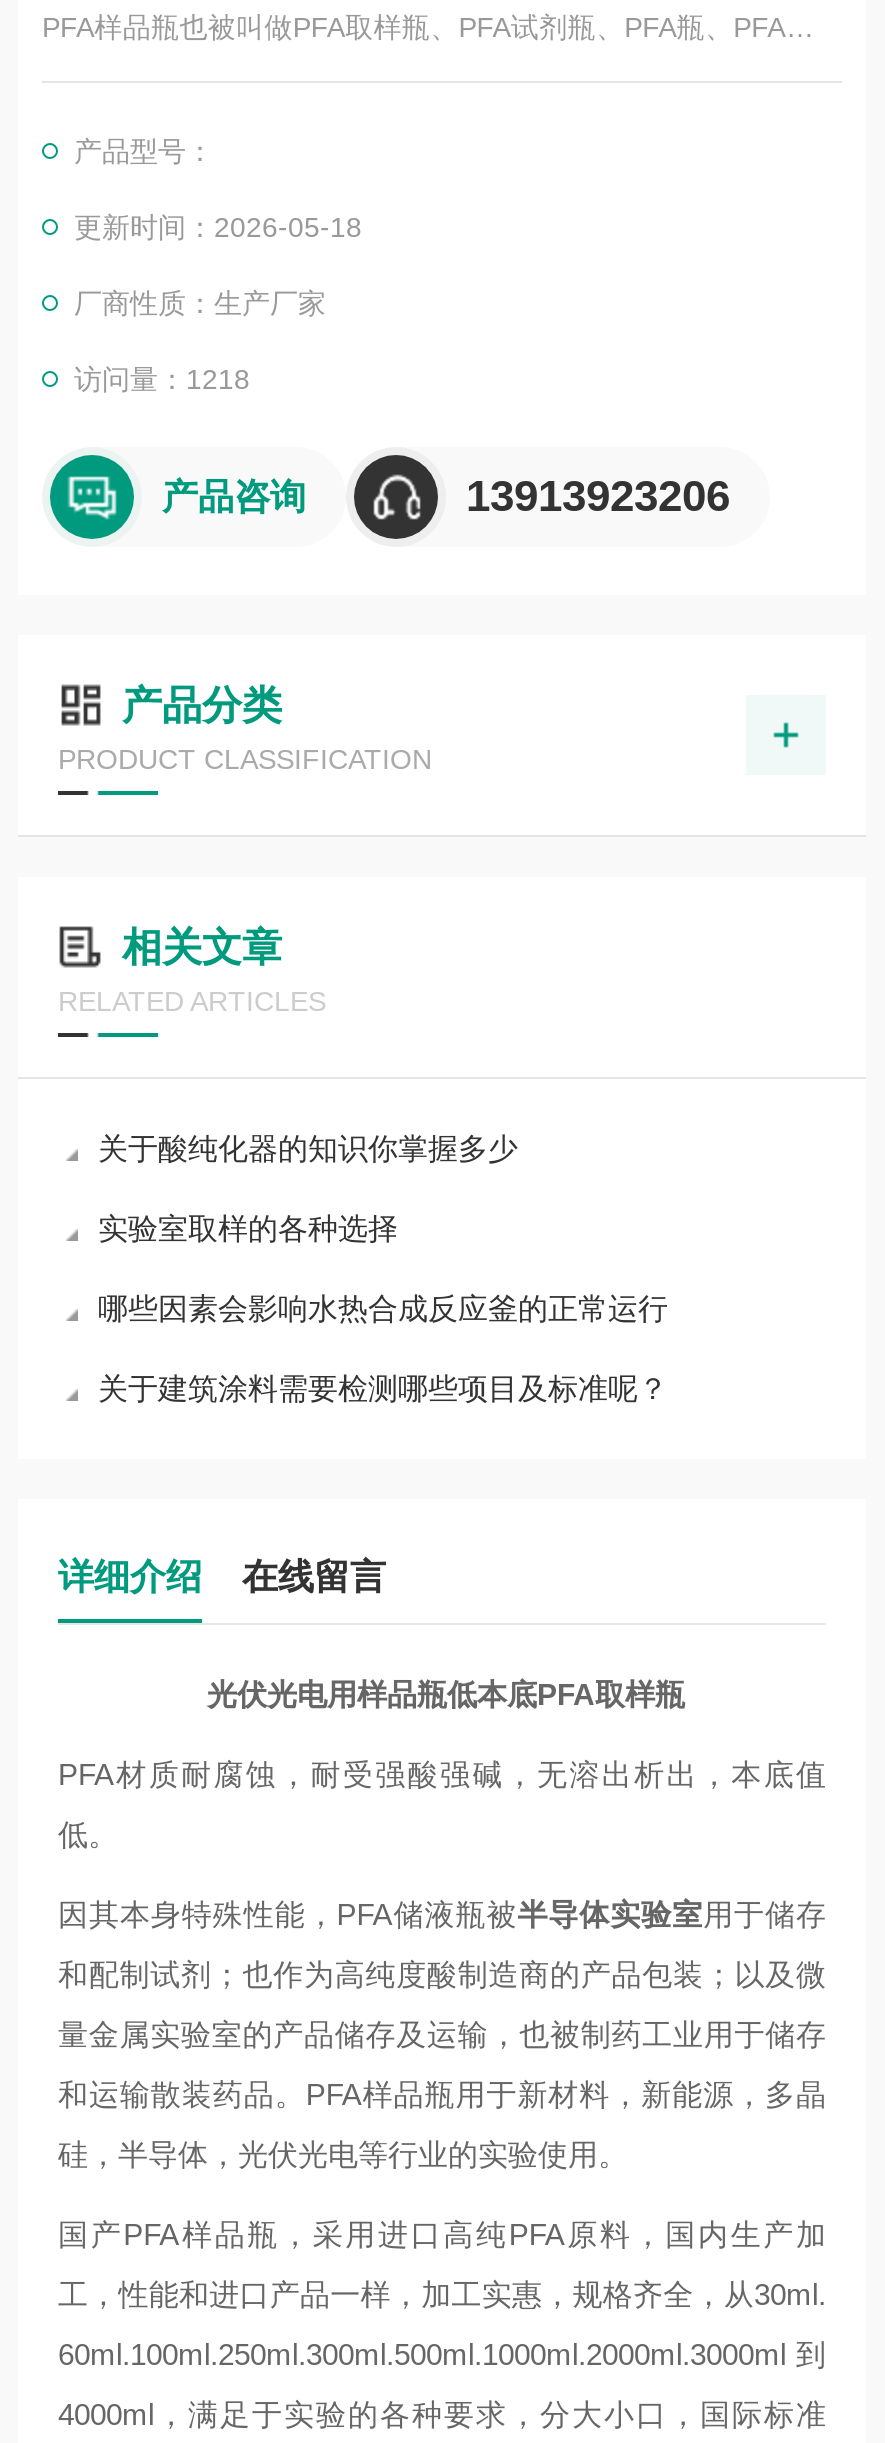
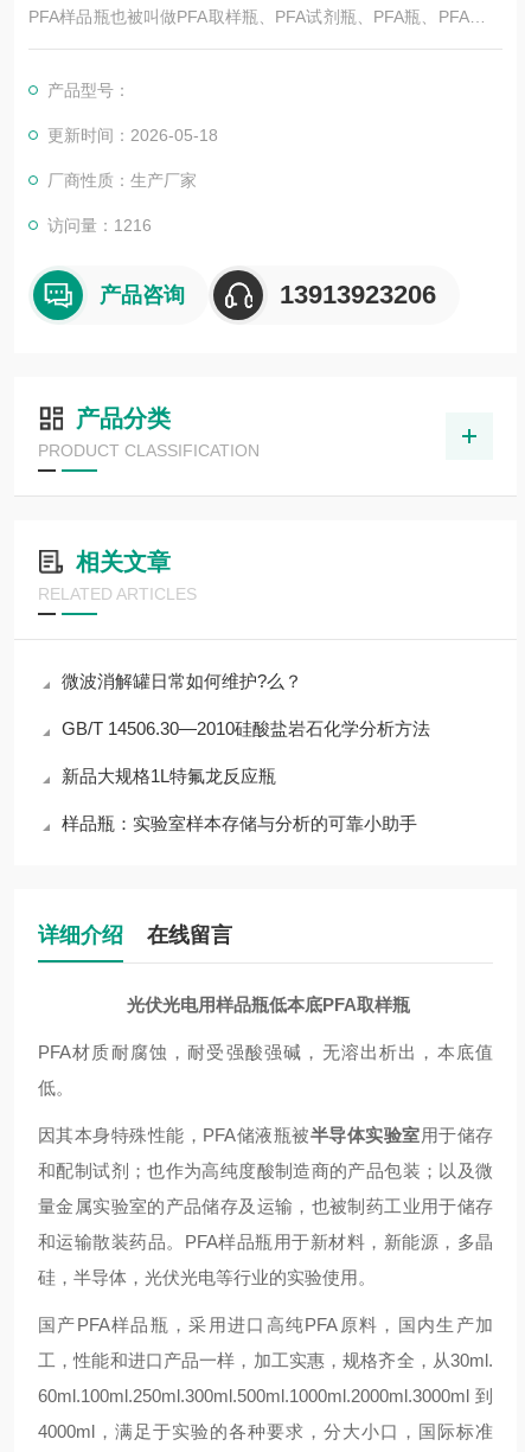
- 访问量：1218
+ 访问量：1216

- 关于酸纯化器的知识你掌握多少
+ 微波消解罐日常如何维护?么？

- 实验室取样的各种选择
+ GB/T 14506.30—2010硅酸盐岩石化学分析方法

- 哪些因素会影响水热合成反应釜的正常运行
+ 新品大规格1L特氟龙反应瓶

- 关于建筑涂料需要检测哪些项目及标准呢？
+ 样品瓶：实验室样本存储与分析的可靠小助手
